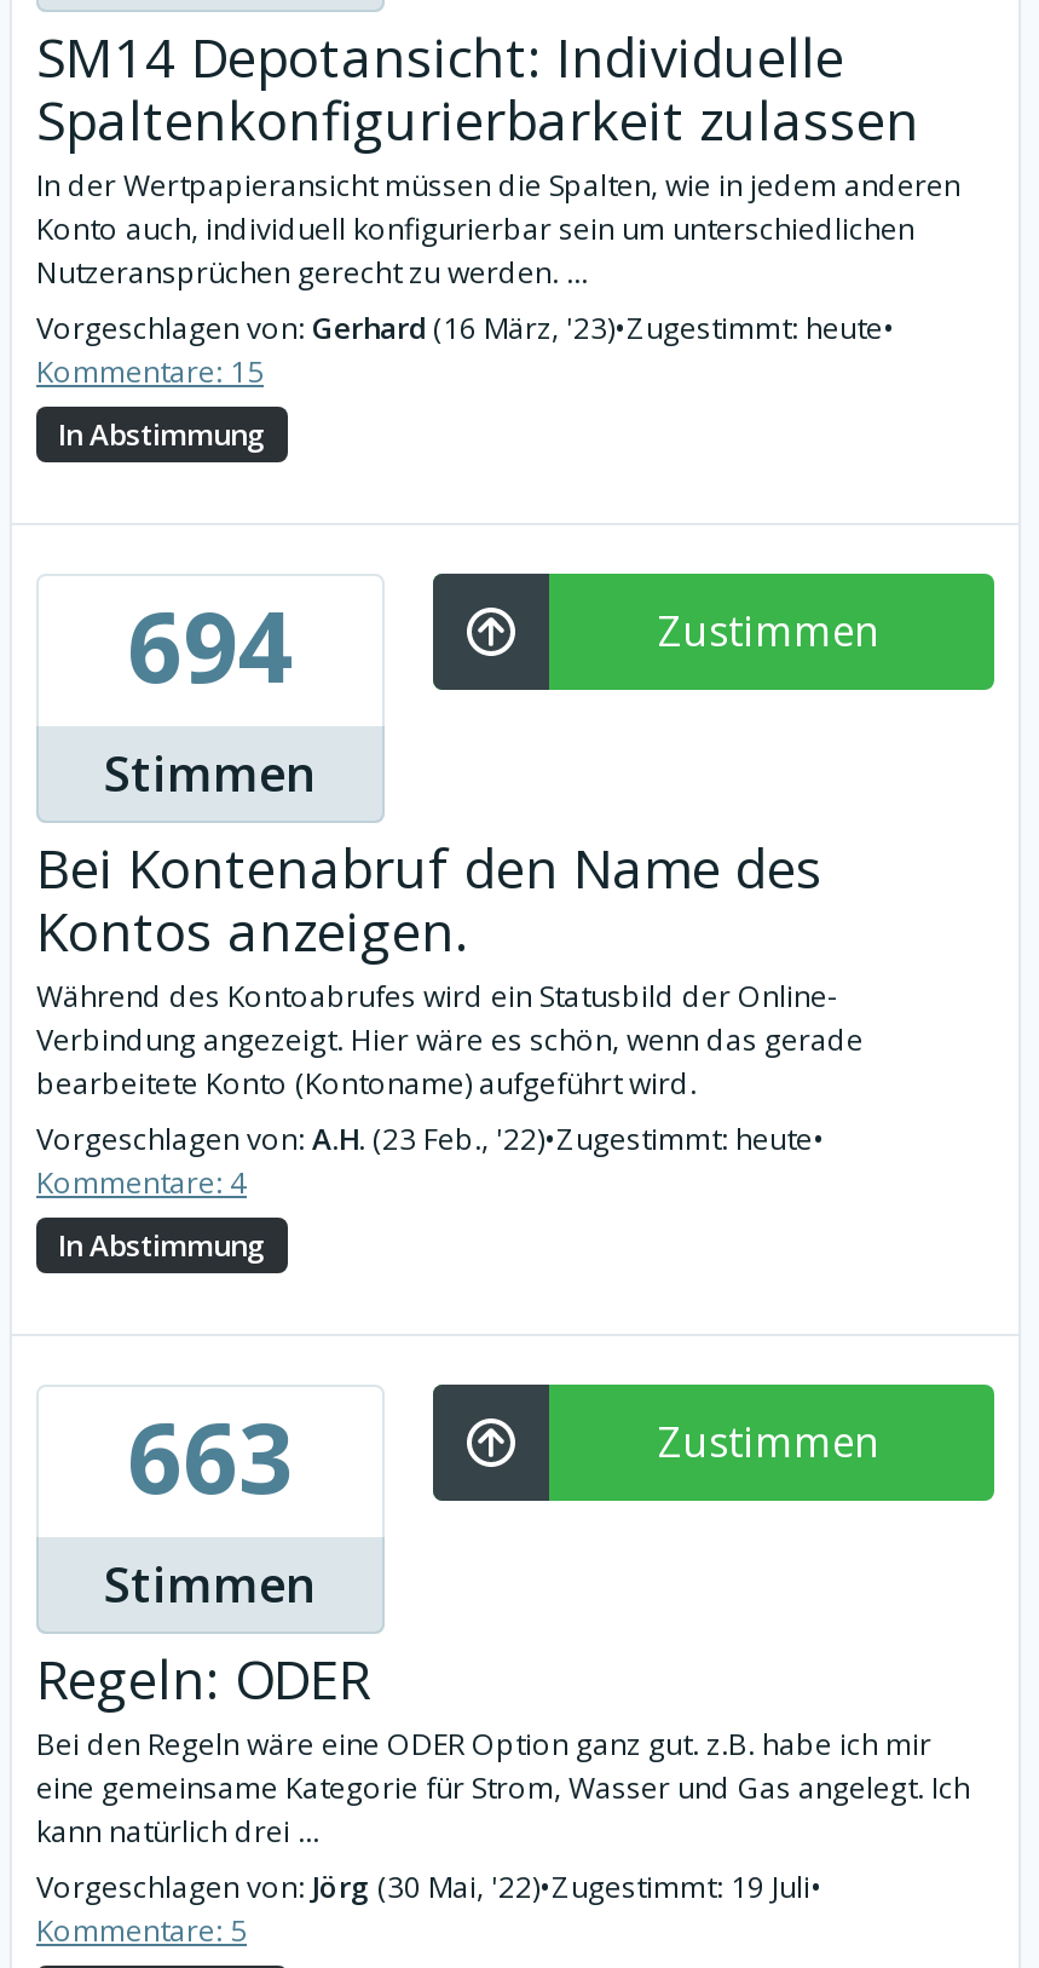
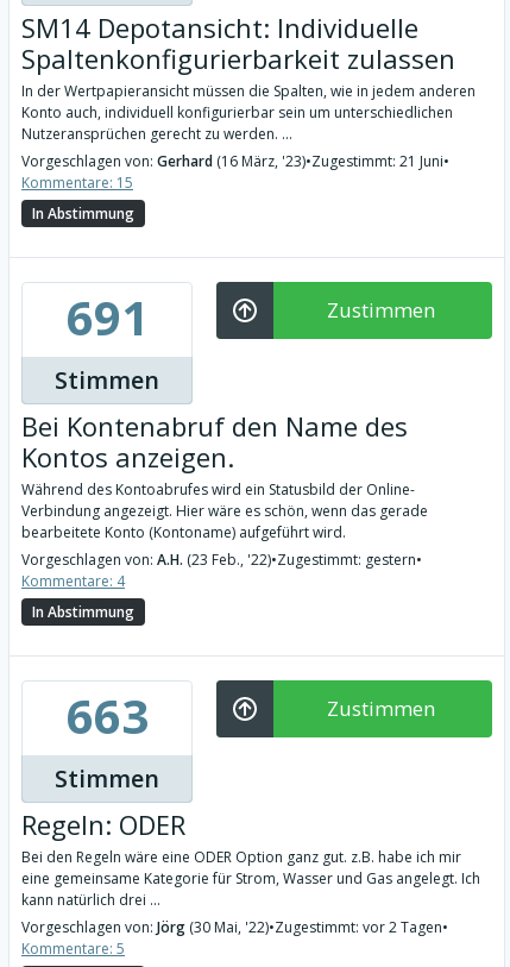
- Vorgeschlagen von: Gerhard (16 März, '23)•Zugestimmt: heute•
+ Vorgeschlagen von: Gerhard (16 März, '23)•Zugestimmt: 21 Juni•

- 694
+ 691

- Vorgeschlagen von: A.H. (23 Feb., '22)•Zugestimmt: heute•
+ Vorgeschlagen von: A.H. (23 Feb., '22)•Zugestimmt: gestern•

- Vorgeschlagen von: Jörg (30 Mai, '22)•Zugestimmt: 19 Juli•
+ Vorgeschlagen von: Jörg (30 Mai, '22)•Zugestimmt: vor 2 Tagen•
